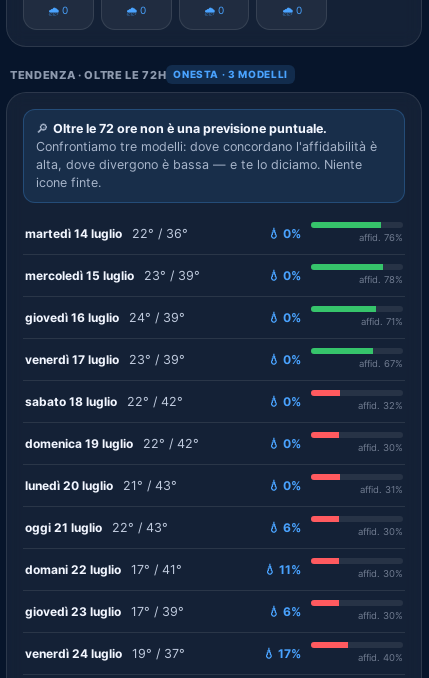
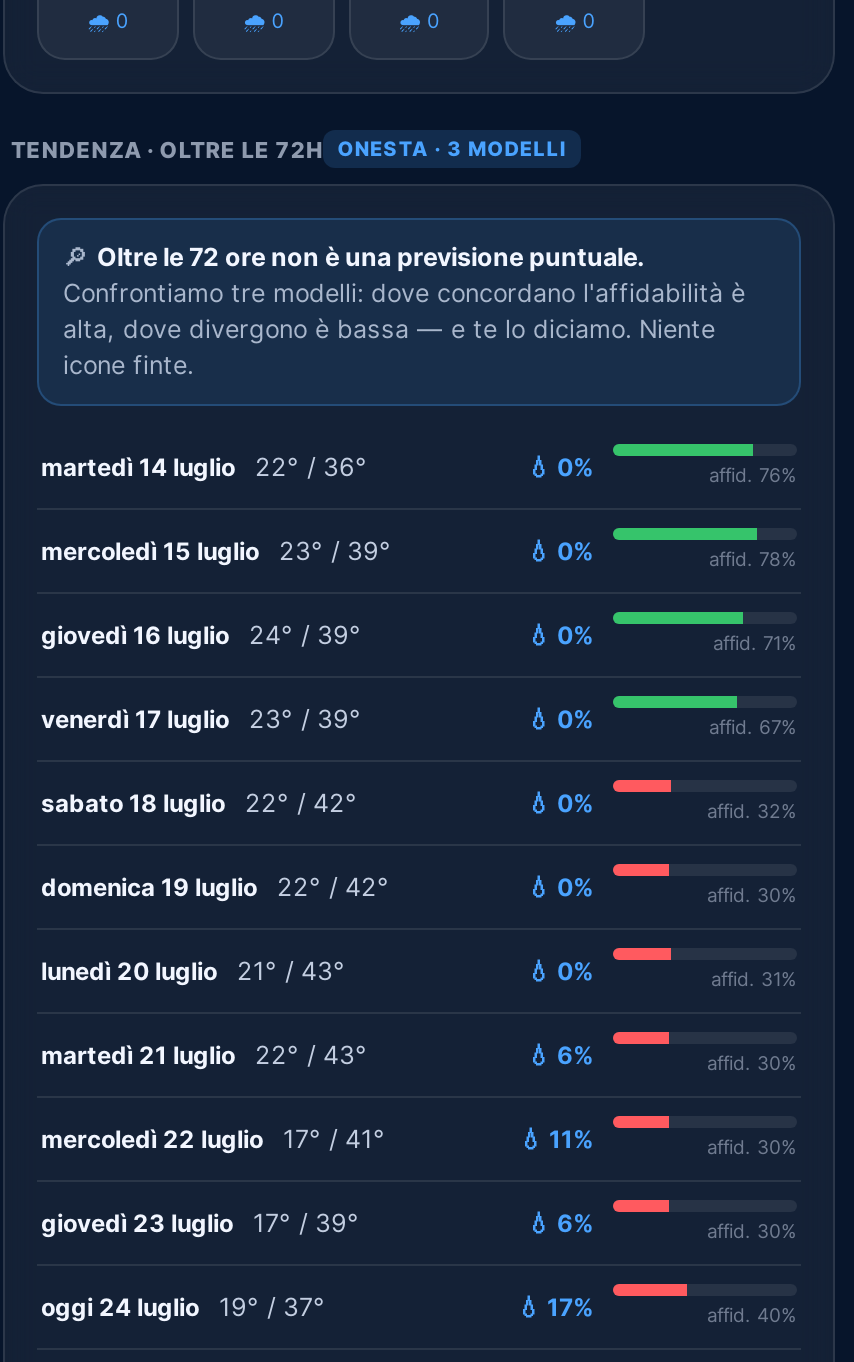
- oggi 21 luglio
+ martedì 21 luglio

- domani 22 luglio
+ mercoledì 22 luglio

- venerdì 24 luglio
+ oggi 24 luglio
